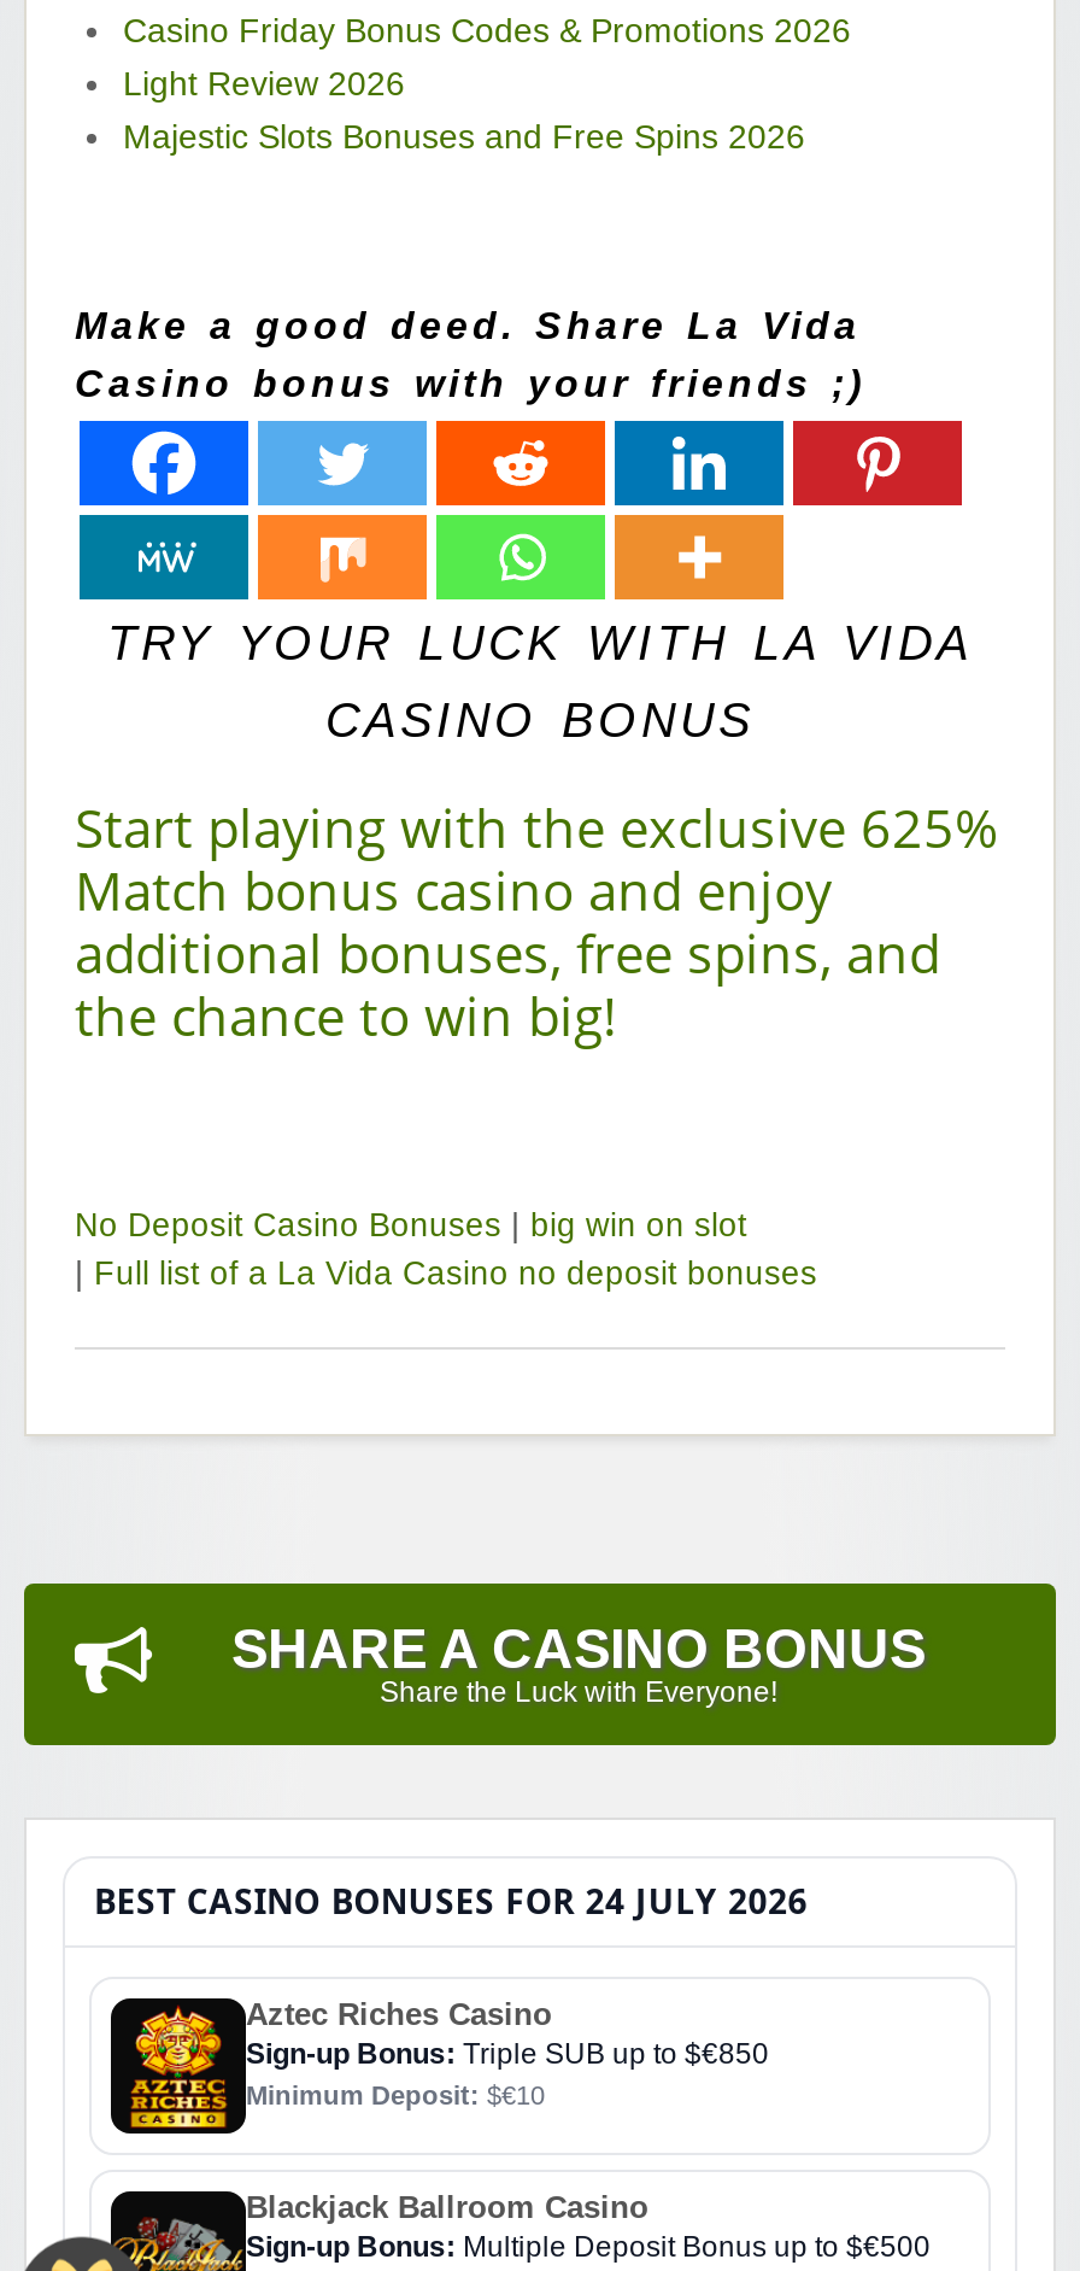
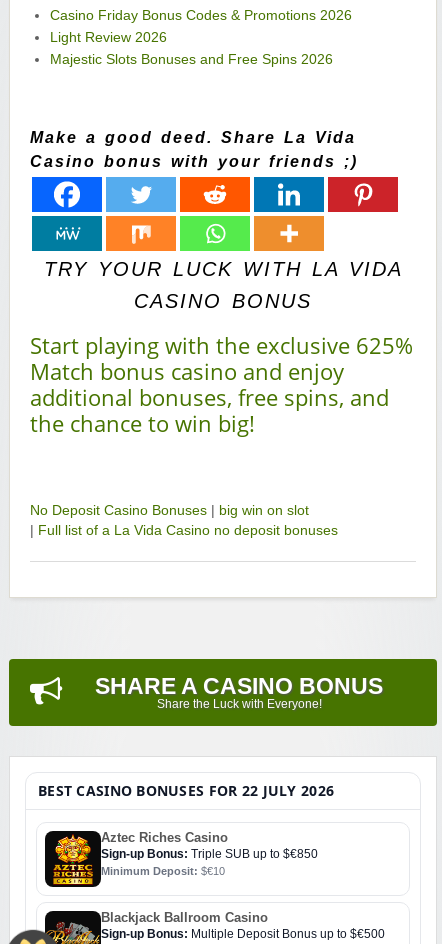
- BEST CASINO BONUSES FOR 24 JULY 2026
+ BEST CASINO BONUSES FOR 22 JULY 2026
